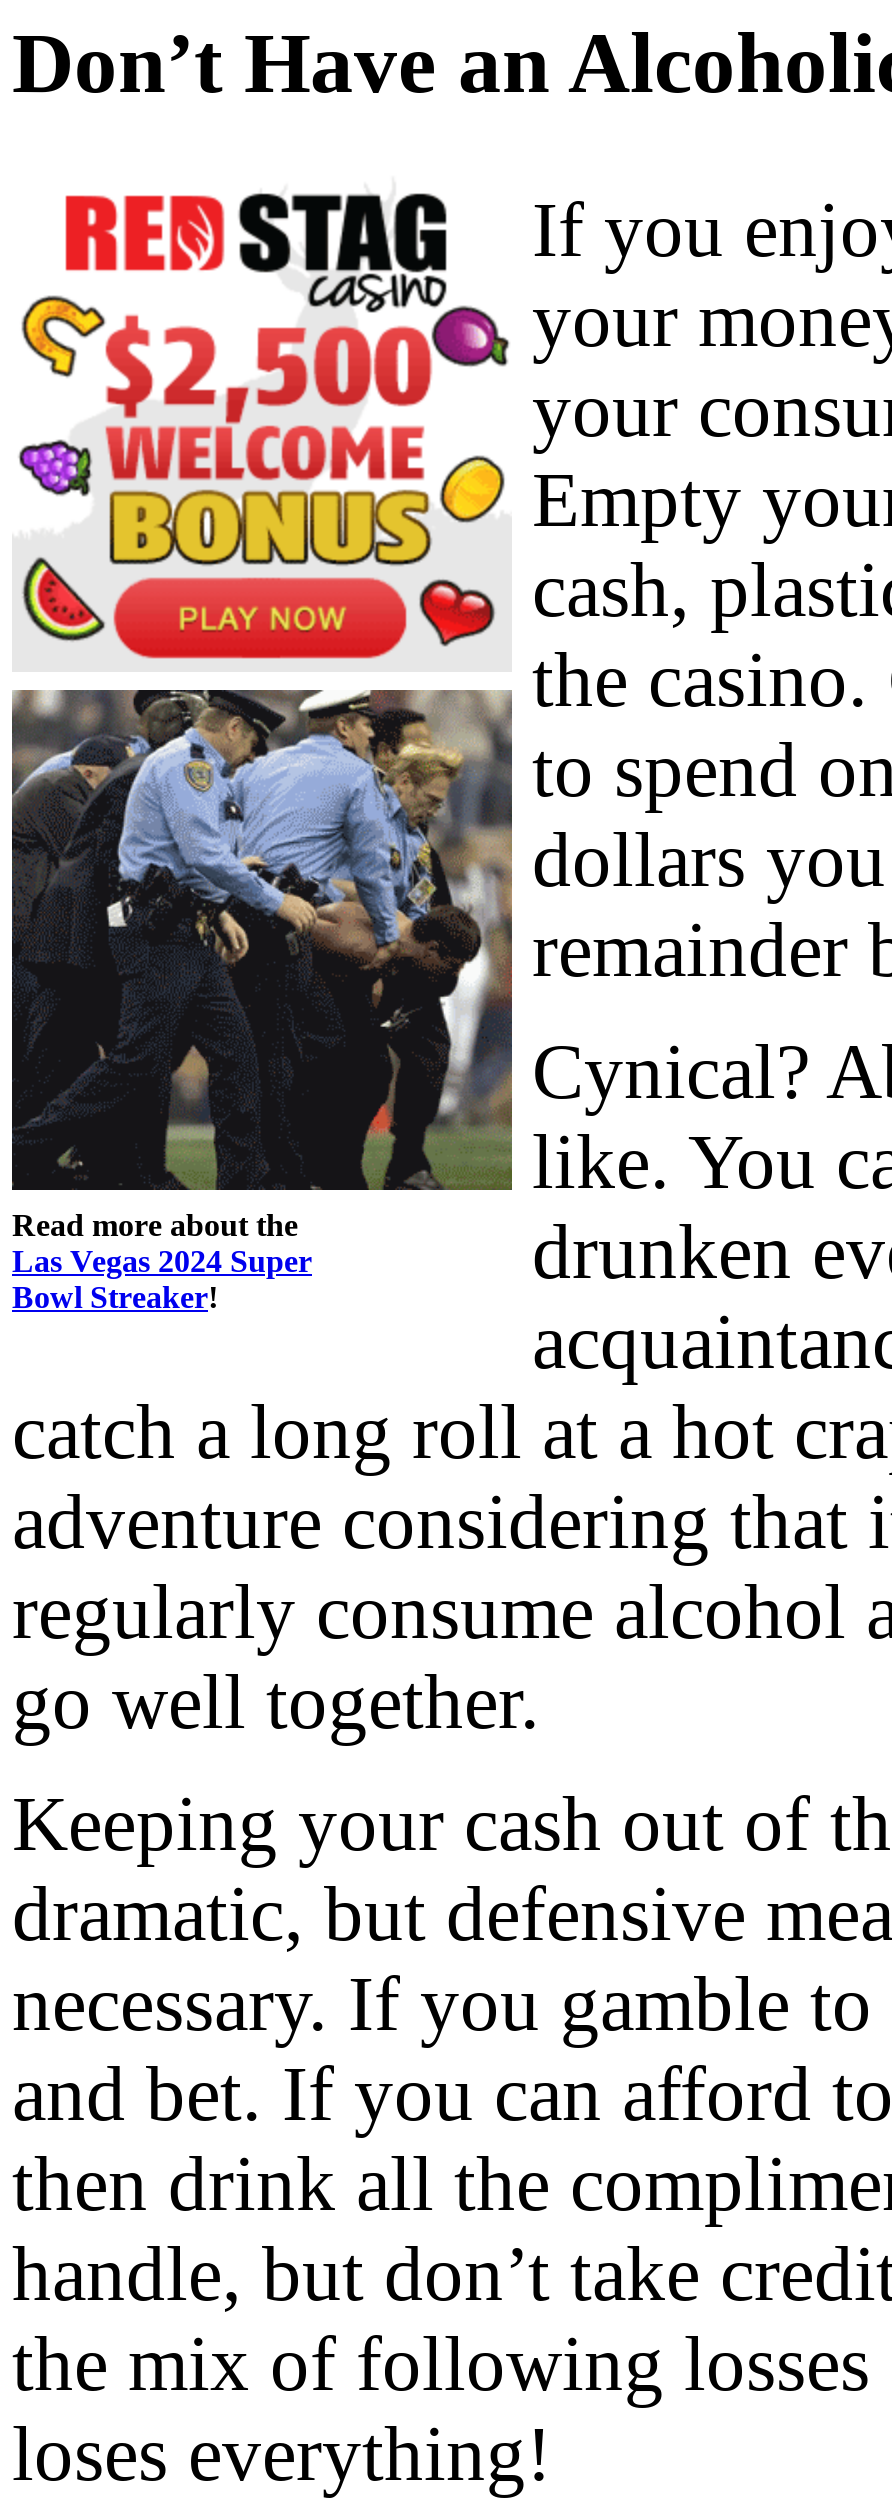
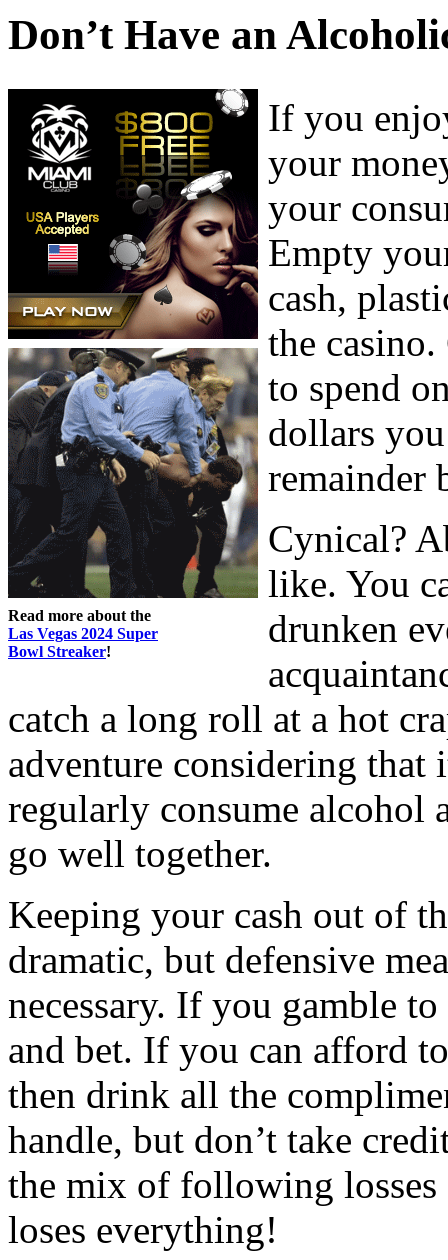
- [image]
+ [image]
